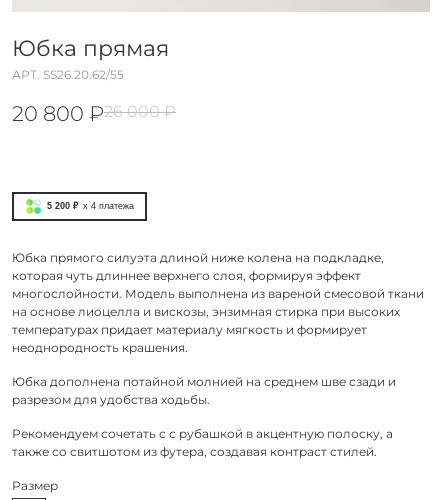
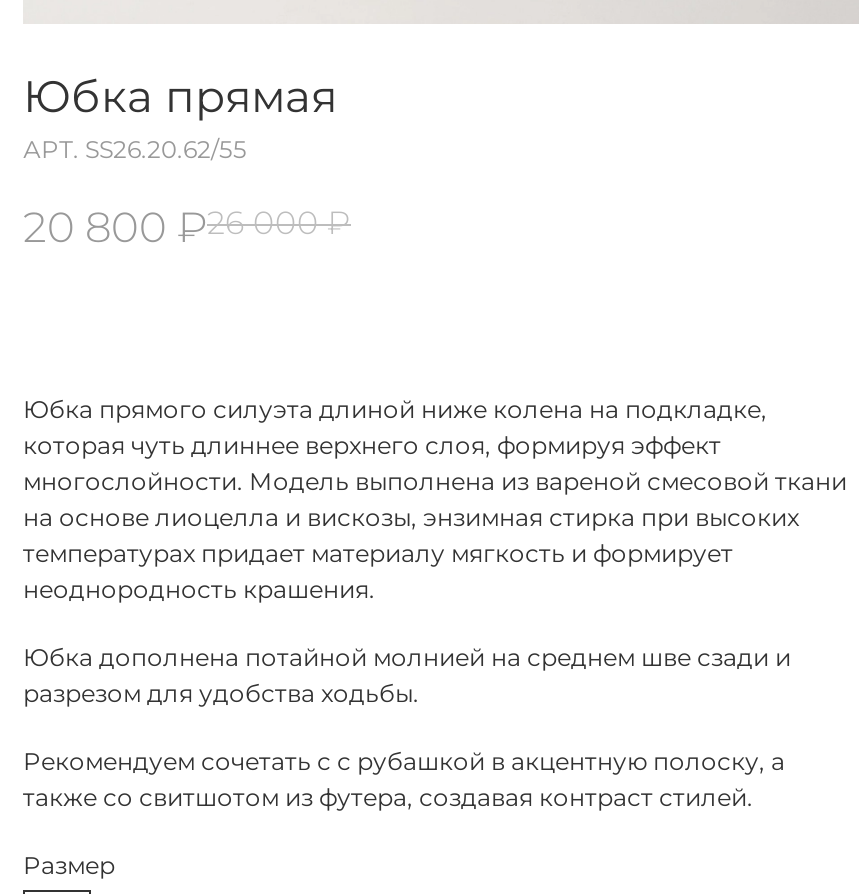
- 5 200 ₽ x 4 платежа
